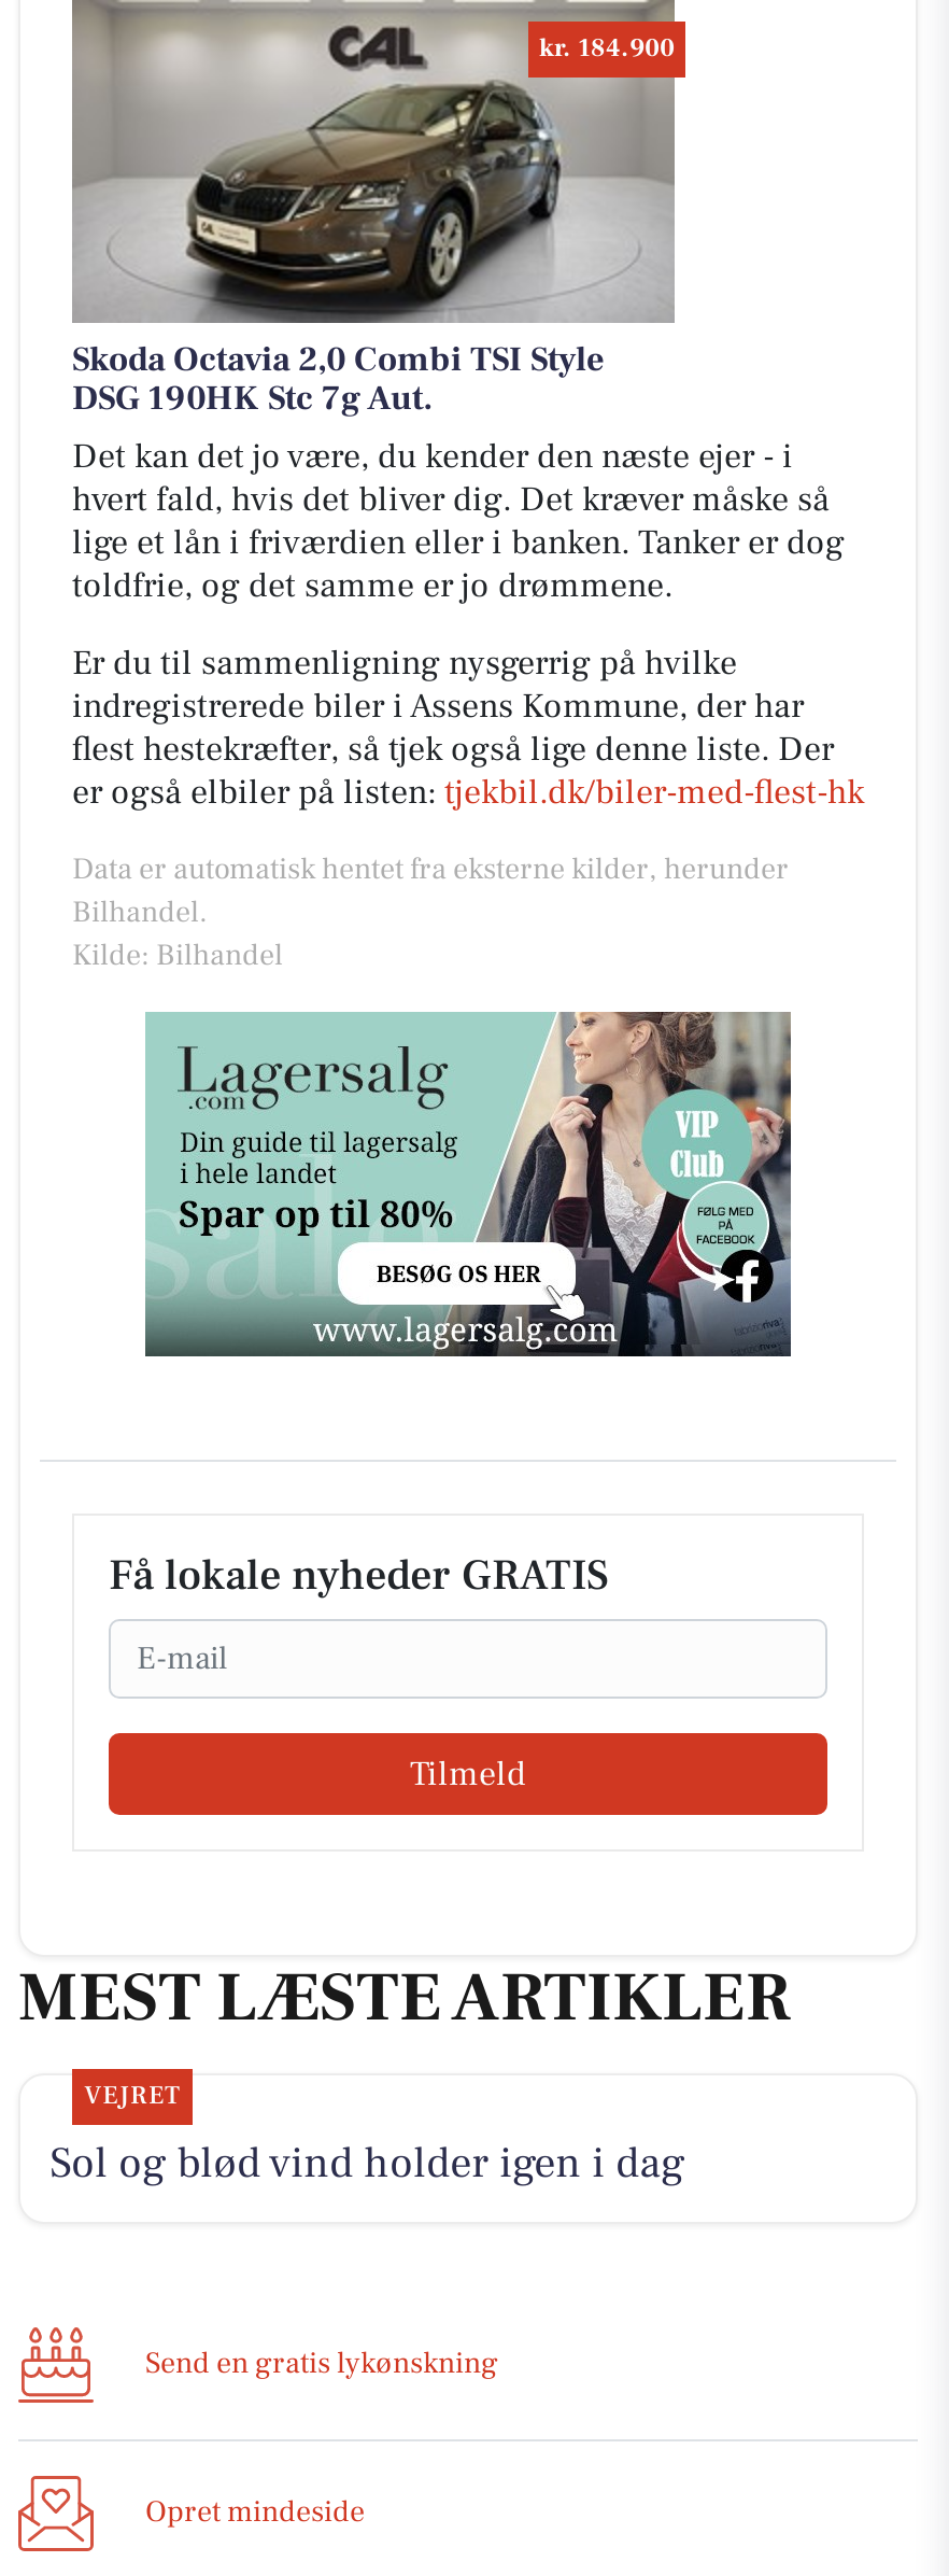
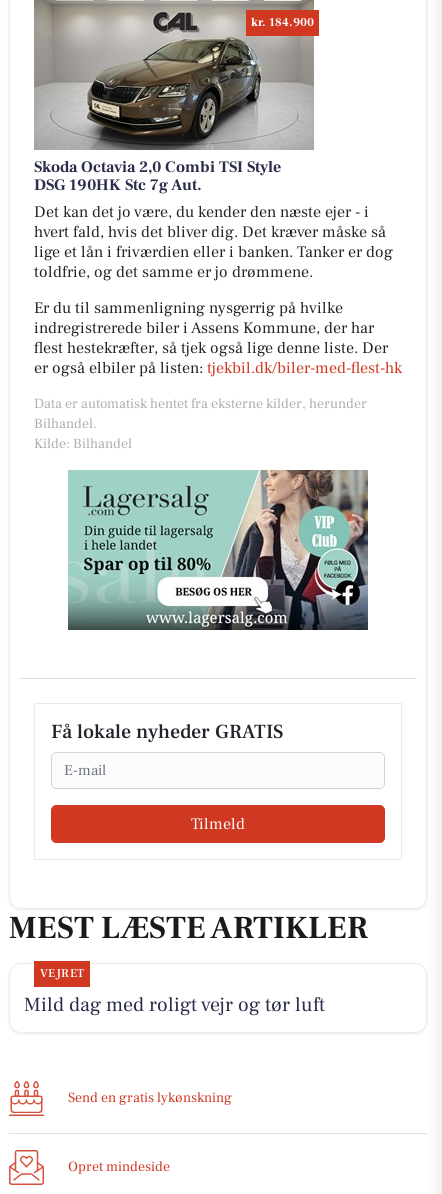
- Sol og blød vind holder igen i dag
+ Mild dag med roligt vejr og tør luft
